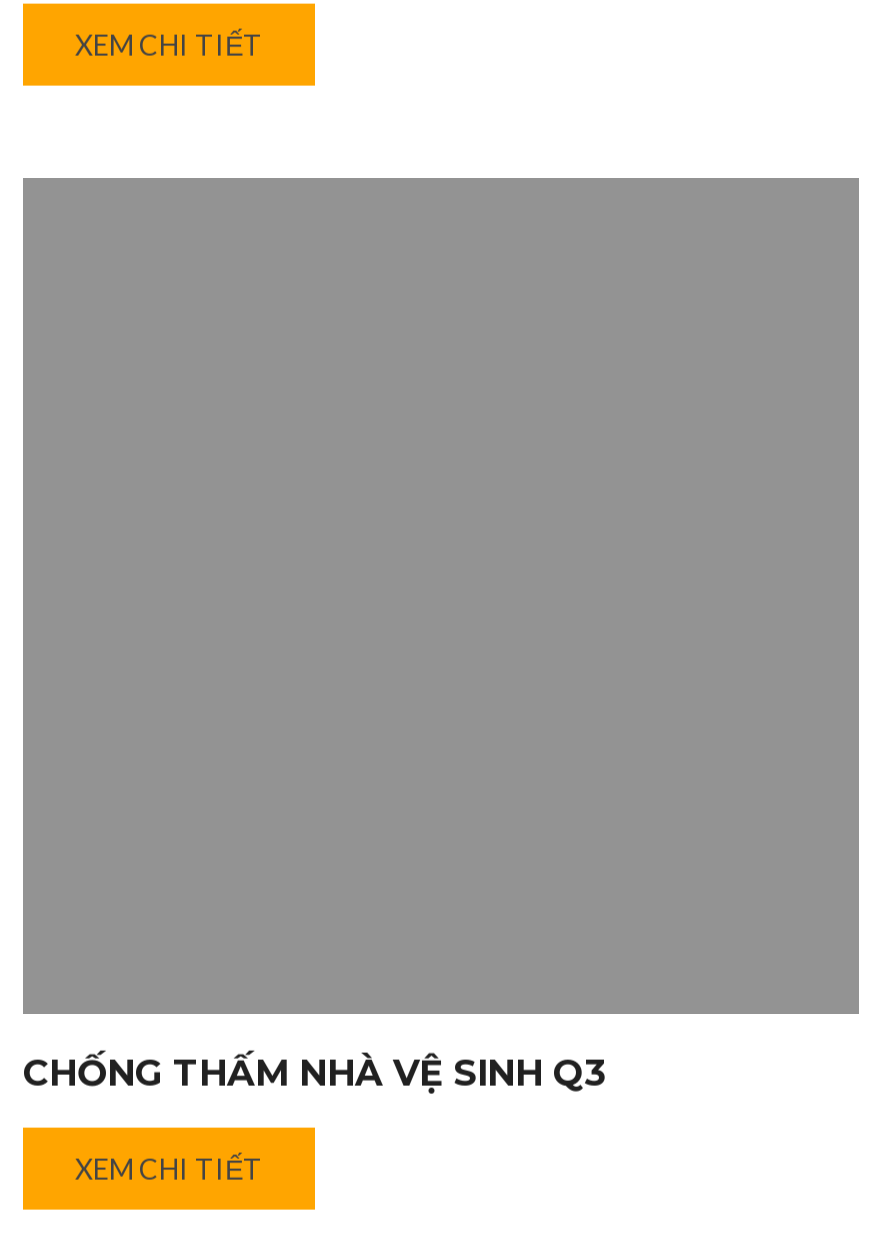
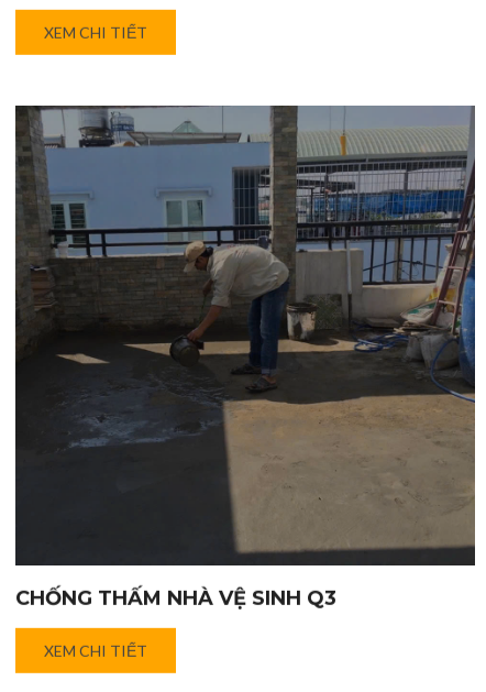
+ [image]
